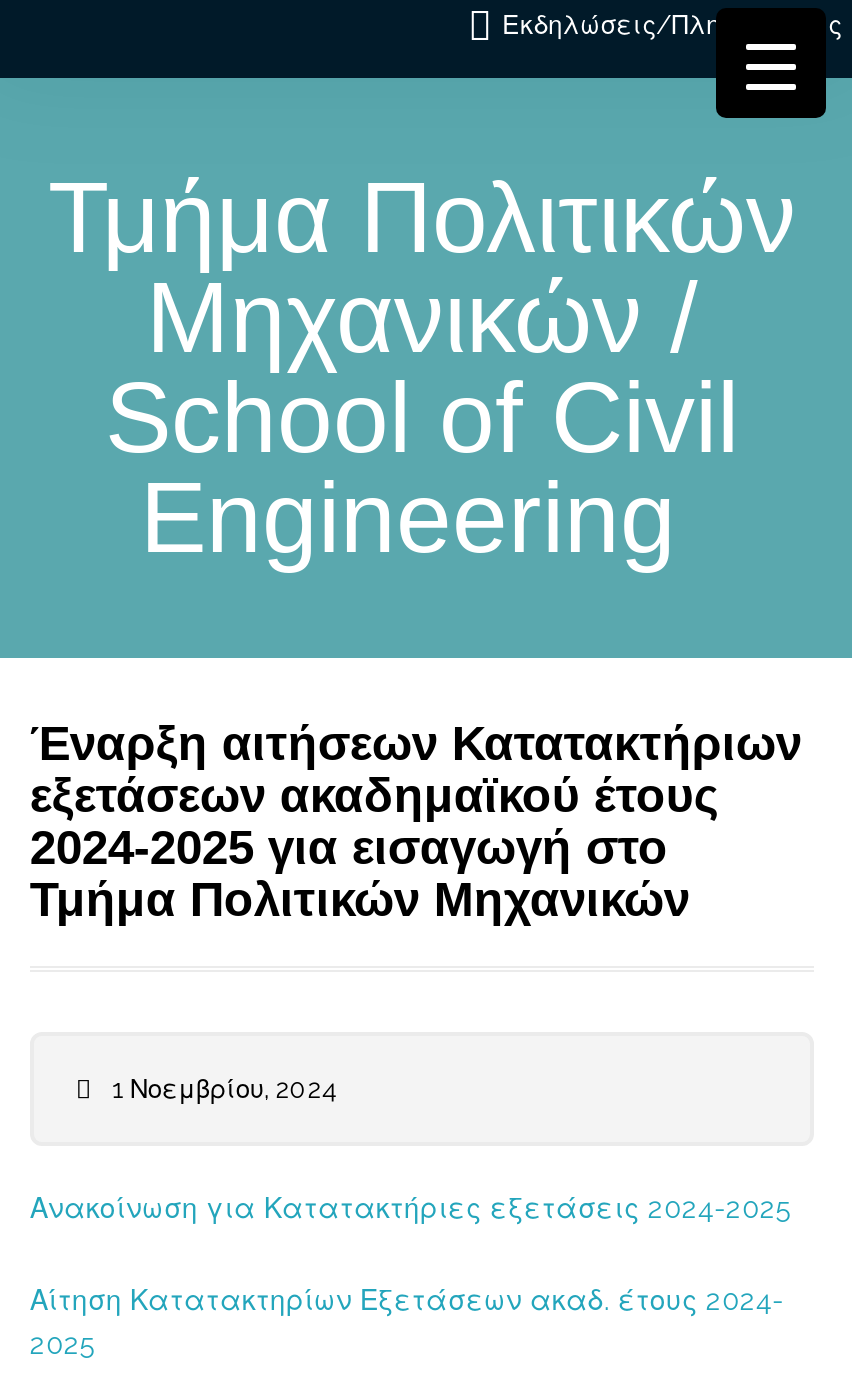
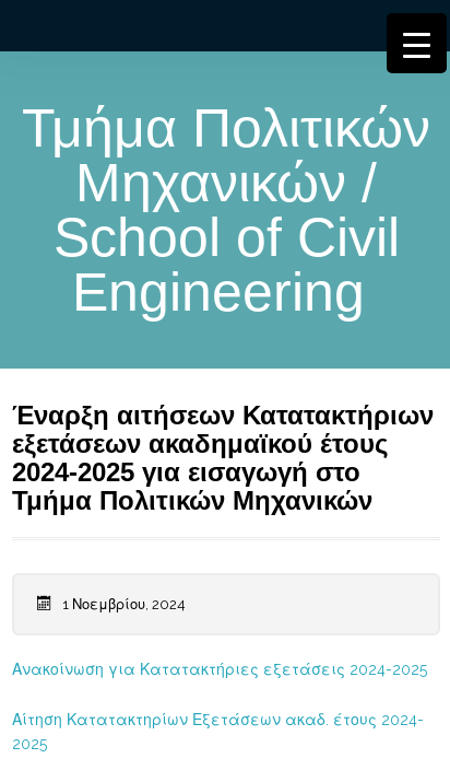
- Εκδηλώσεις/Πληροφορίες
